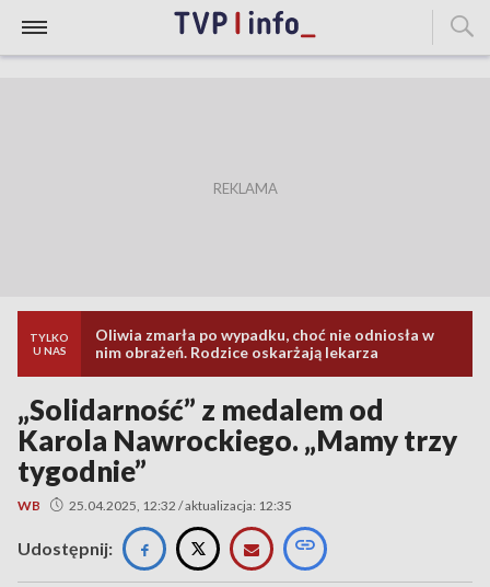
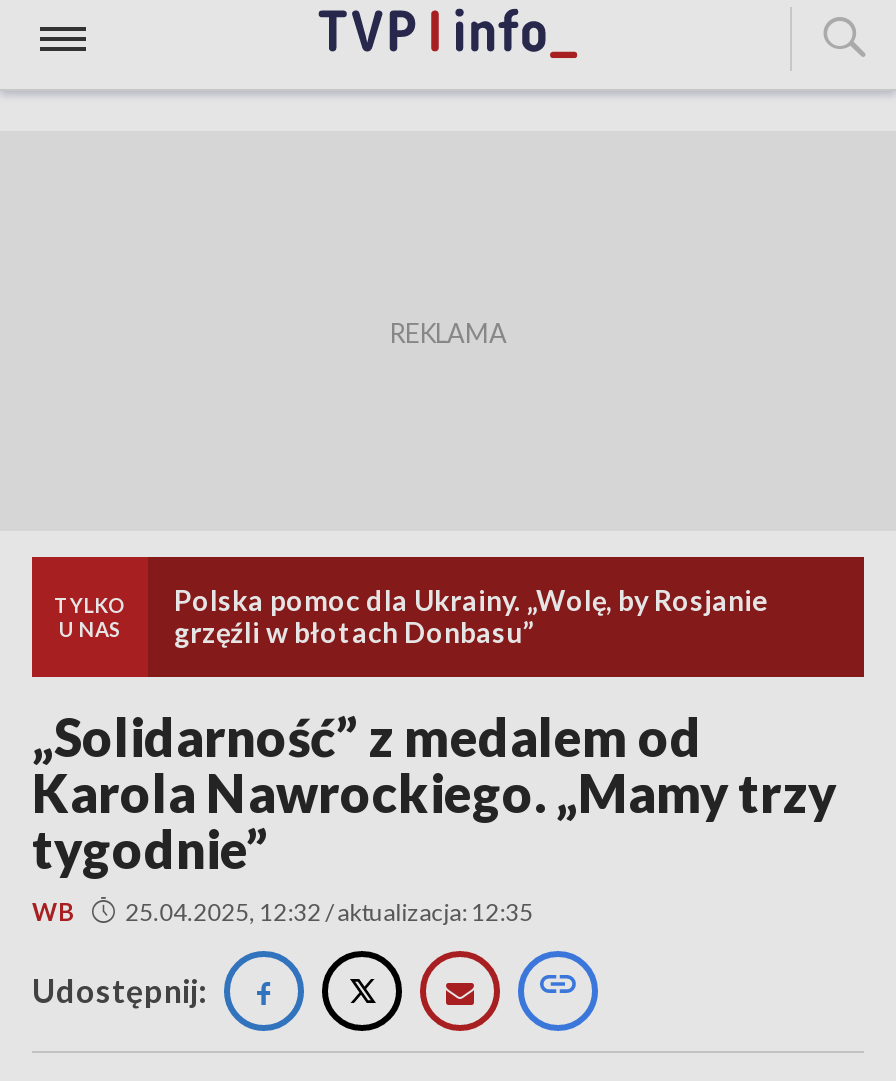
- Oliwia zmarła po wypadku, choć nie odniosła w
- nim obrażeń. Rodzice oskarżają lekarza
+ Polska pomoc dla Ukrainy. „Wolę, by Rosjanie
+ grzęźli w błotach Donbasu”
